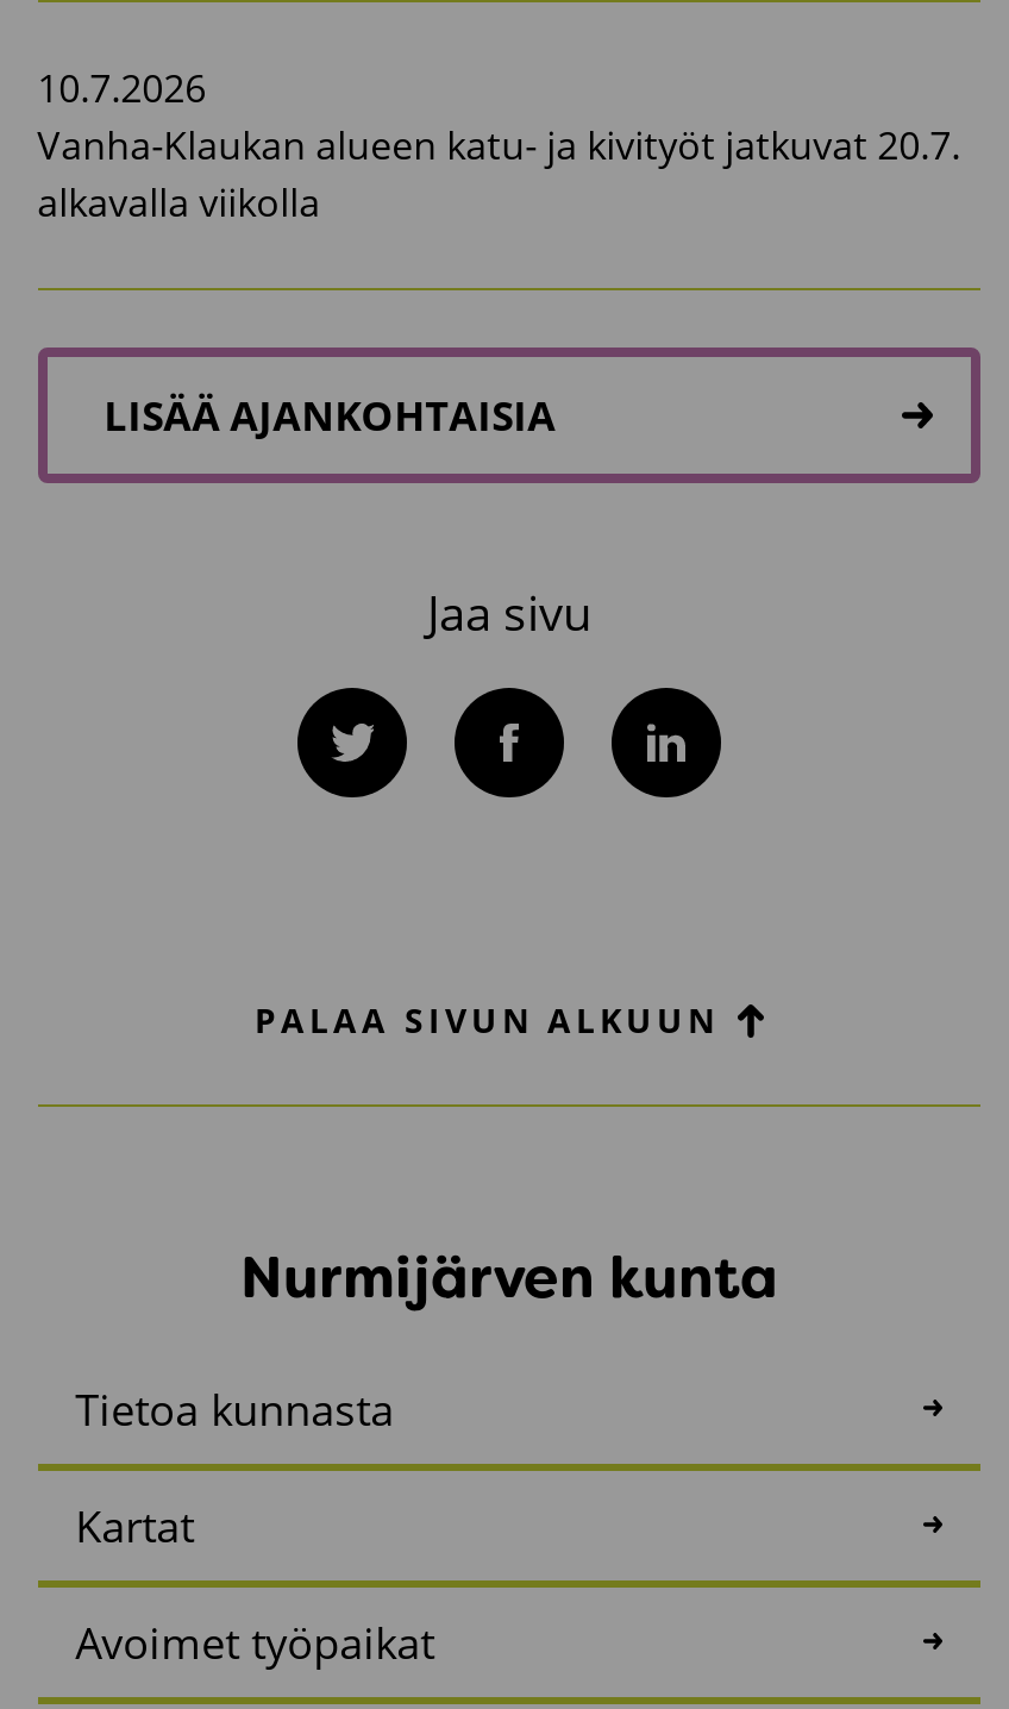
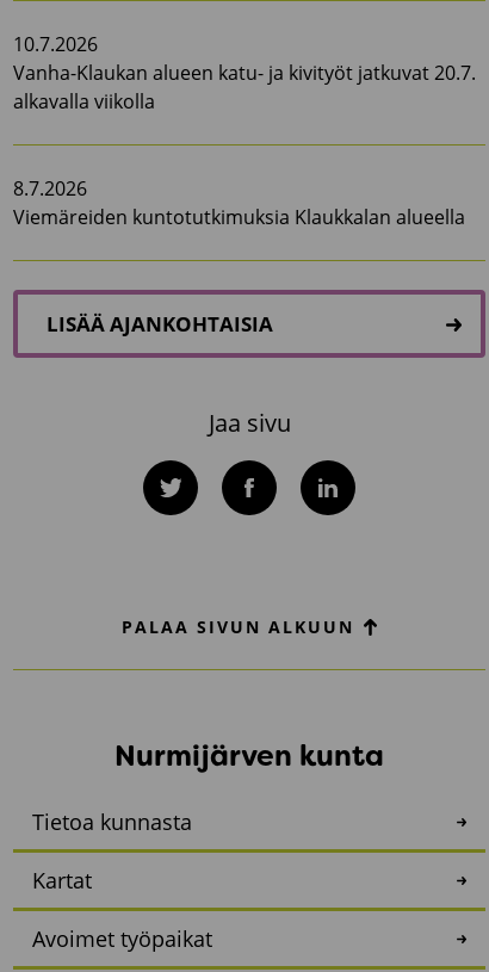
+ 8.7.2026
+ Viemäreiden kuntotutkimuksia Klaukkalan alueella
